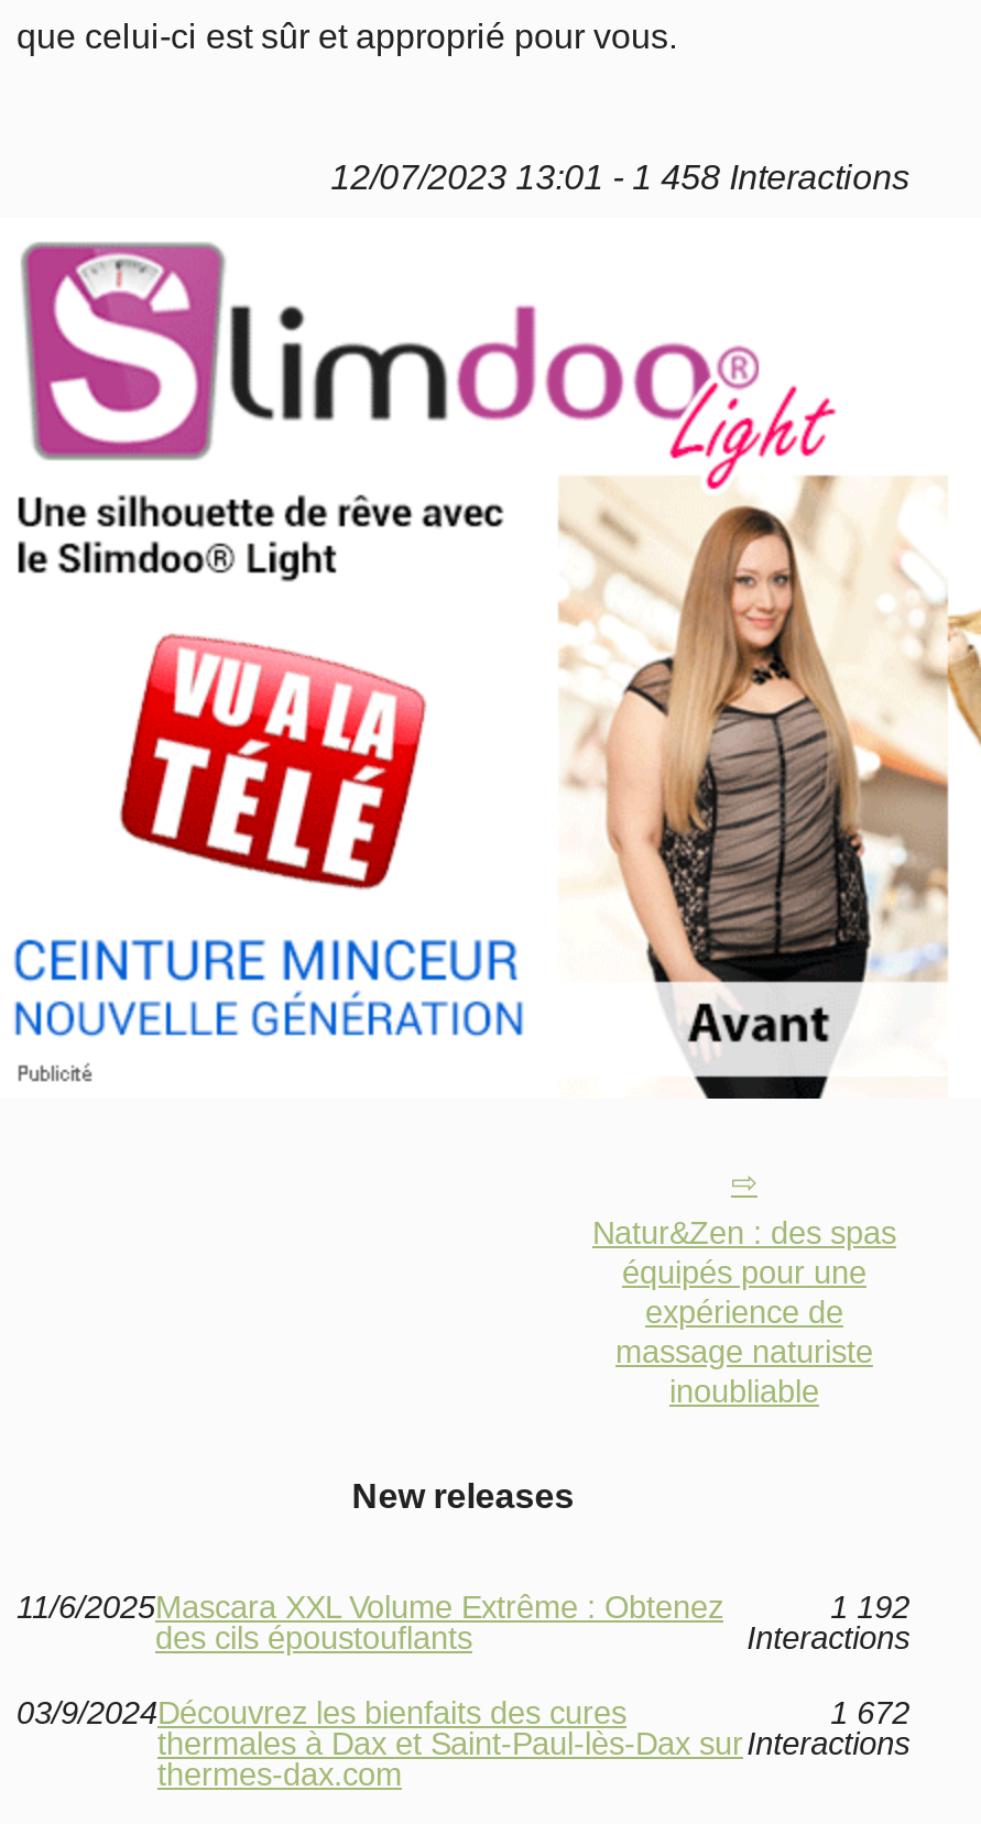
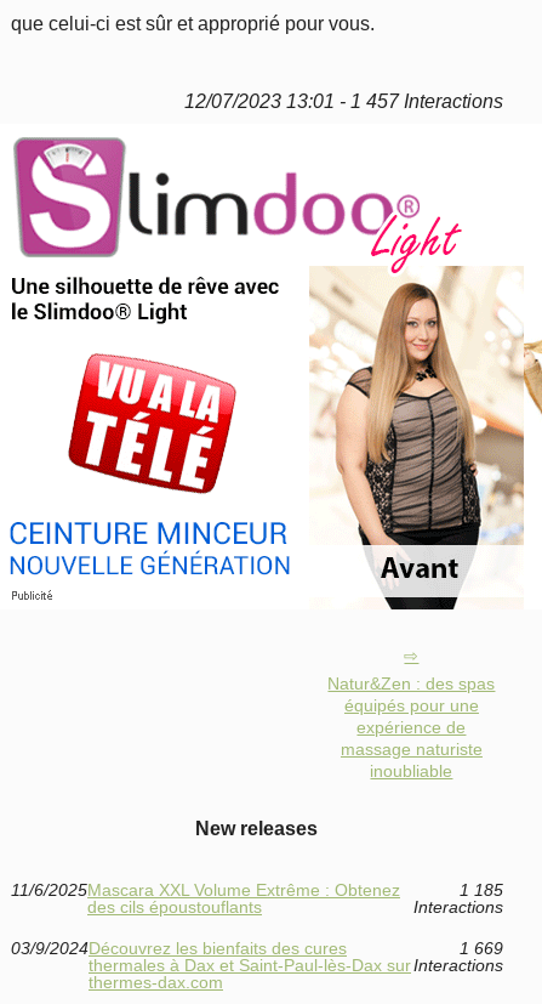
- 12/07/2023 13:01 - 1 458 Interactions
+ 12/07/2023 13:01 - 1 457 Interactions

- 1 192
+ 1 185

- 1 672
+ 1 669
